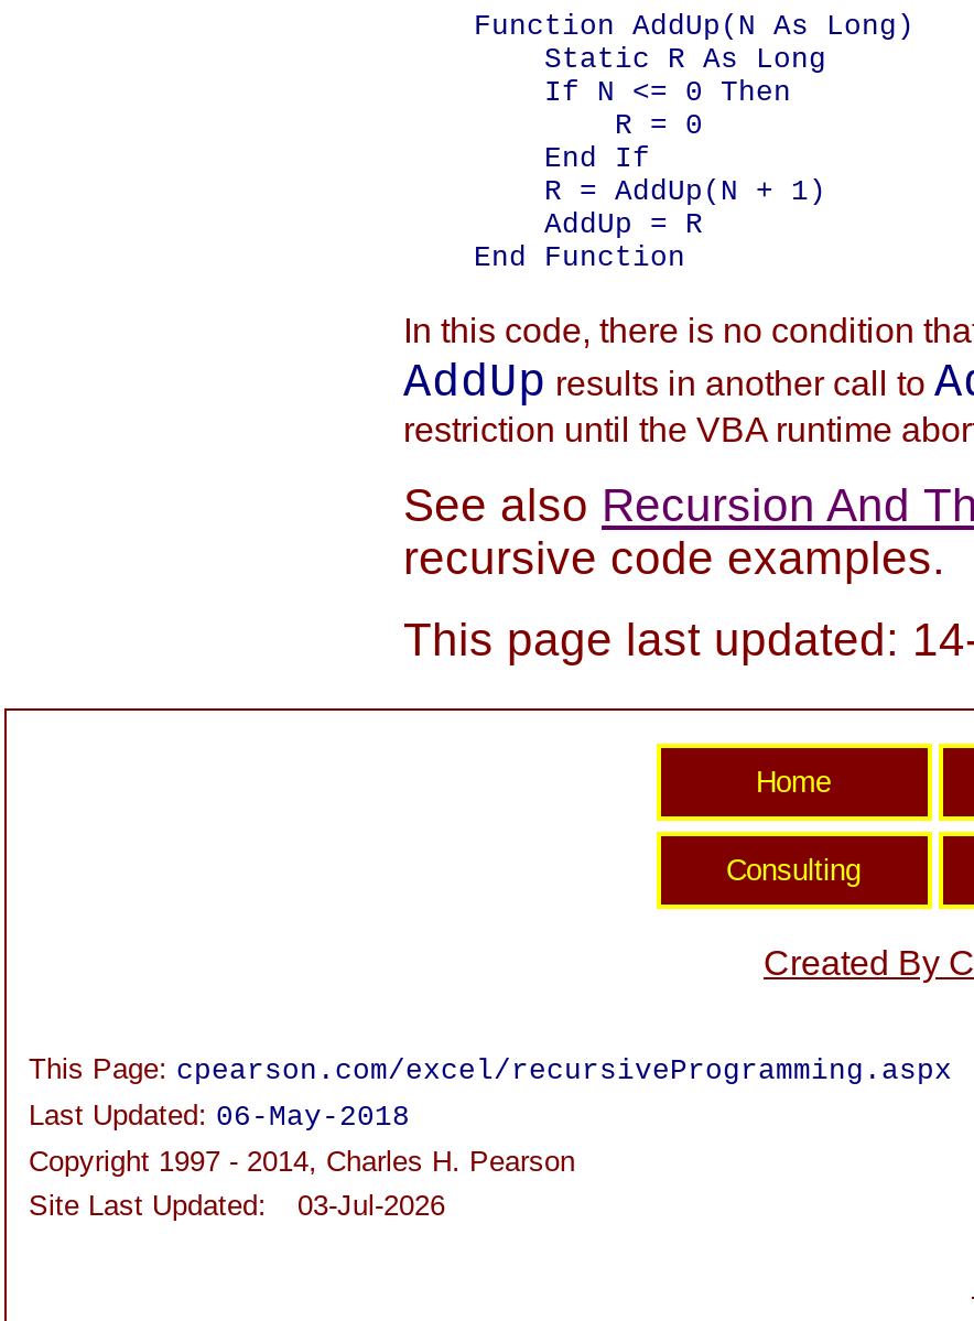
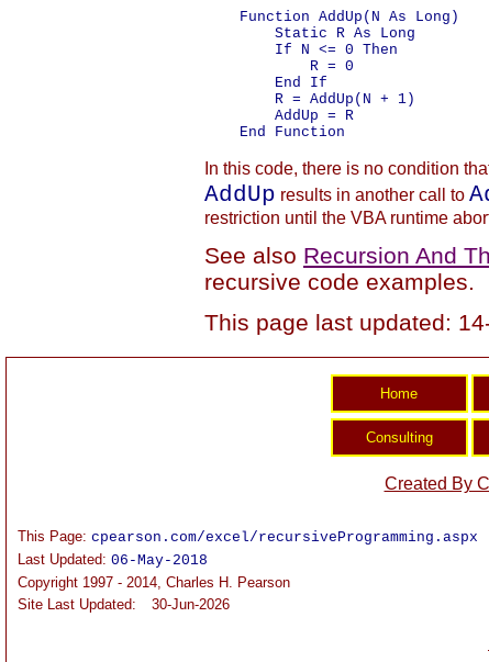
- Site Last Updated: 03-Jul-2026
+ Site Last Updated: 30-Jun-2026
